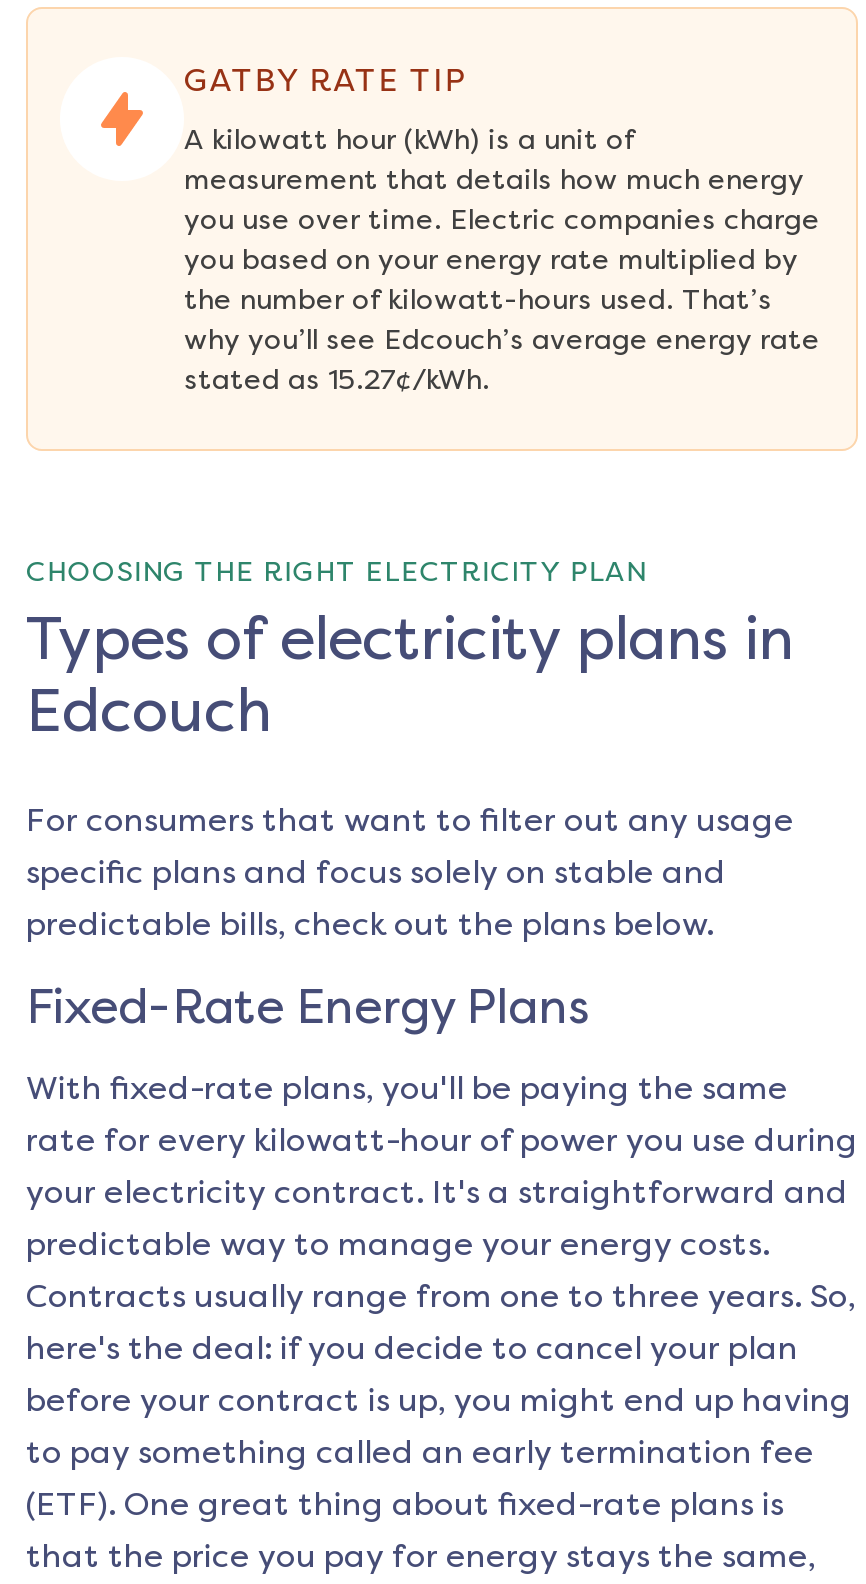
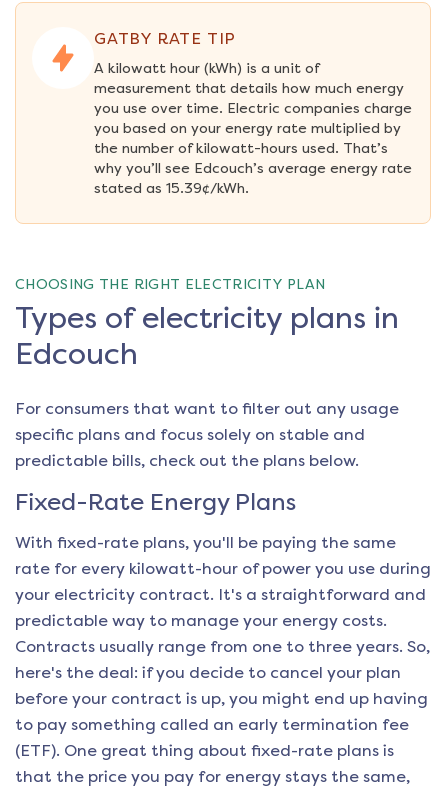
- stated as 15.27¢/kWh.
+ stated as 15.39¢/kWh.
